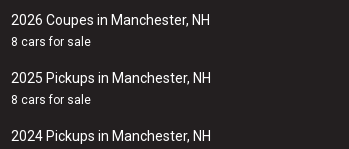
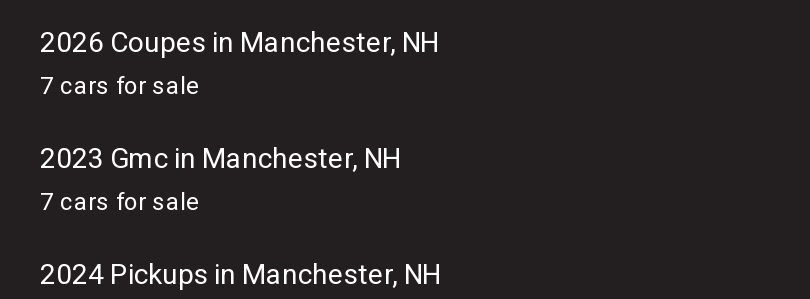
- 8 cars for sale
+ 7 cars for sale

- 2025 Pickups in Manchester, NH
+ 2023 Gmc in Manchester, NH

- 8 cars for sale
+ 7 cars for sale
